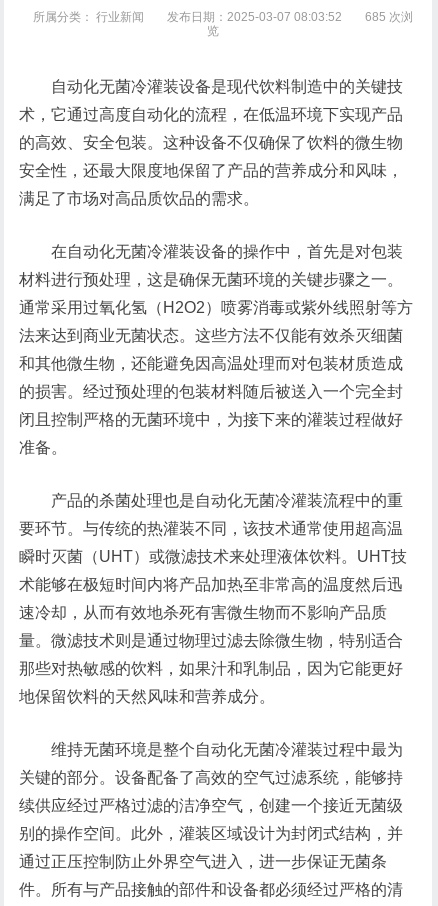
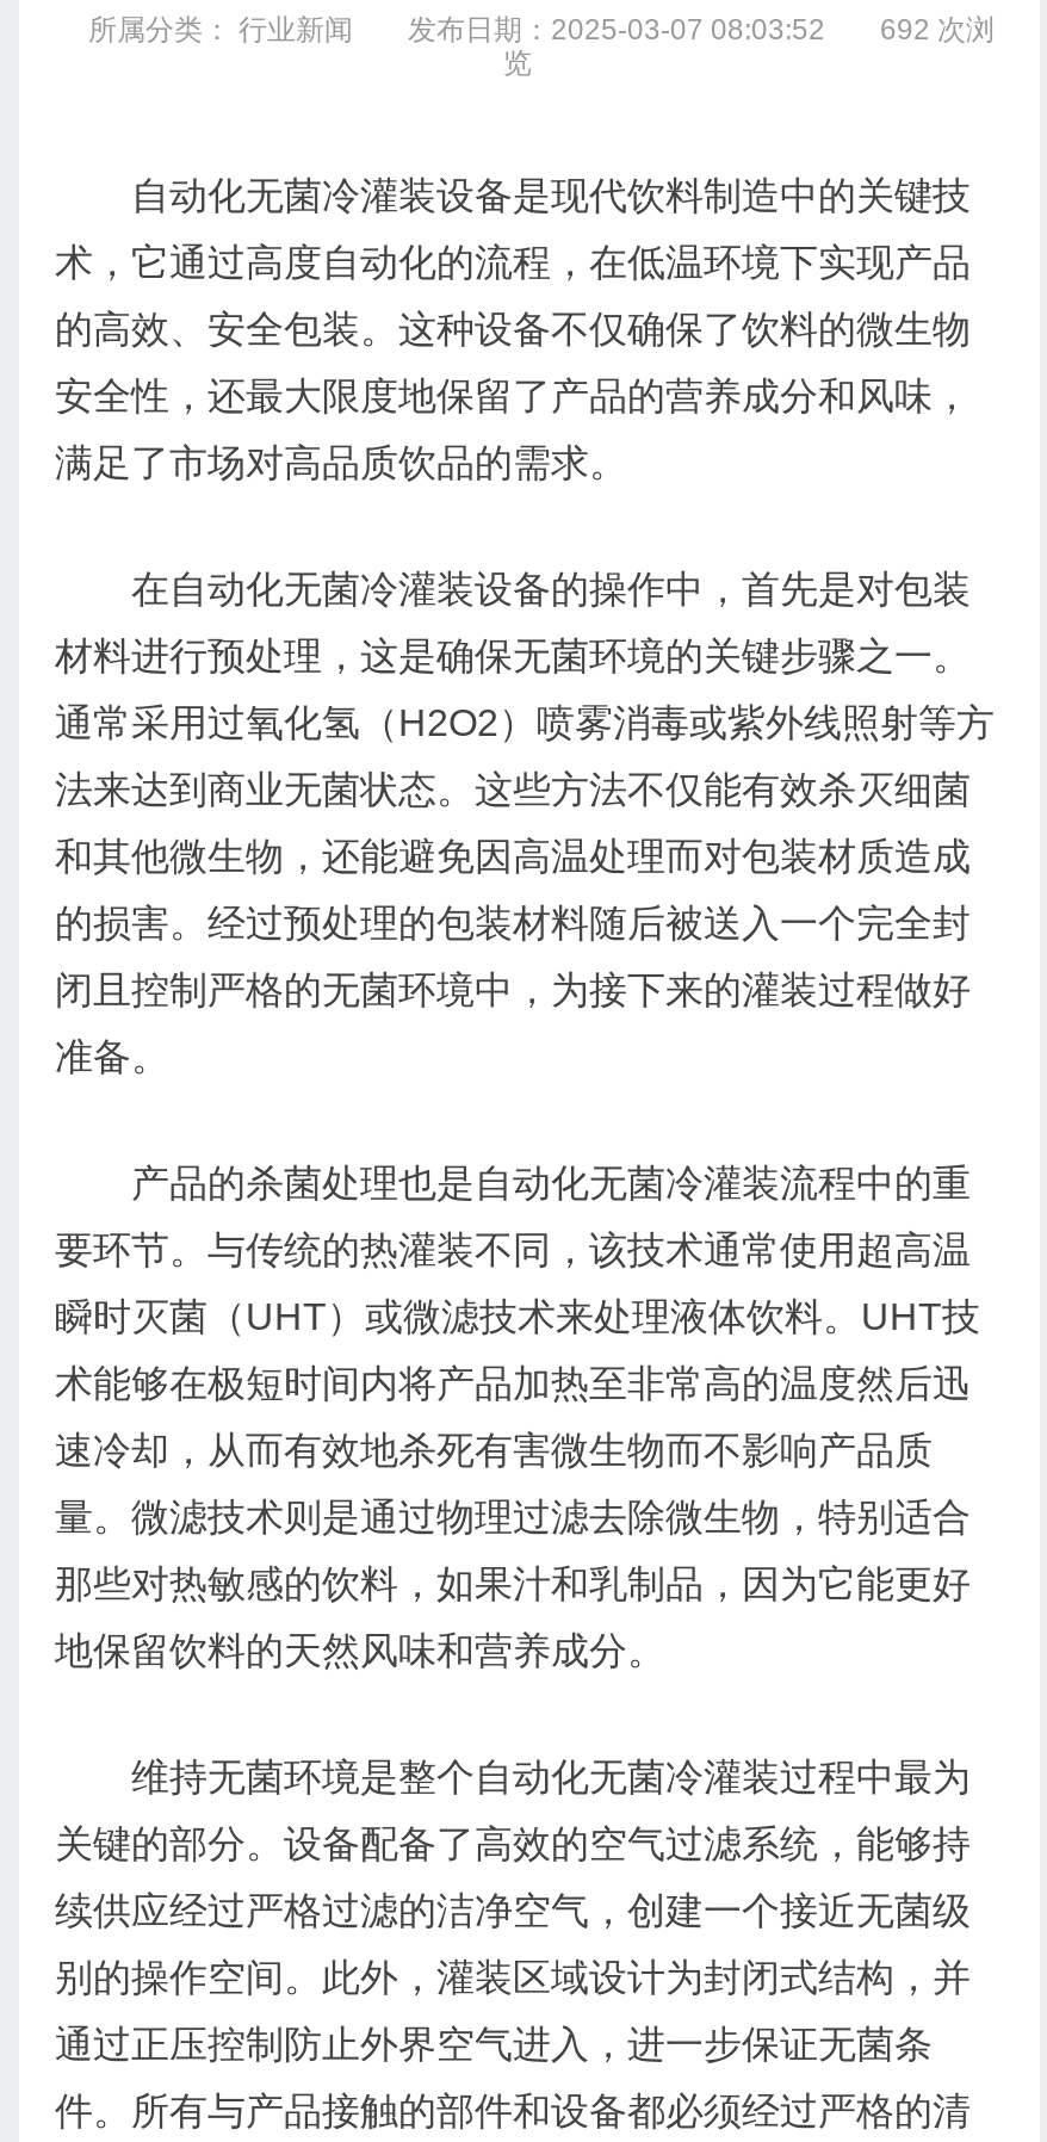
- 所属分类： 行业新闻 发布日期：2025-03-07 08:03:52 685 次浏
+ 所属分类： 行业新闻 发布日期：2025-03-07 08:03:52 692 次浏
